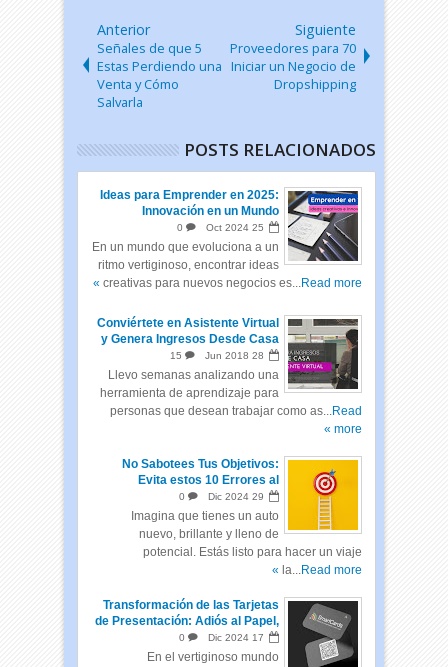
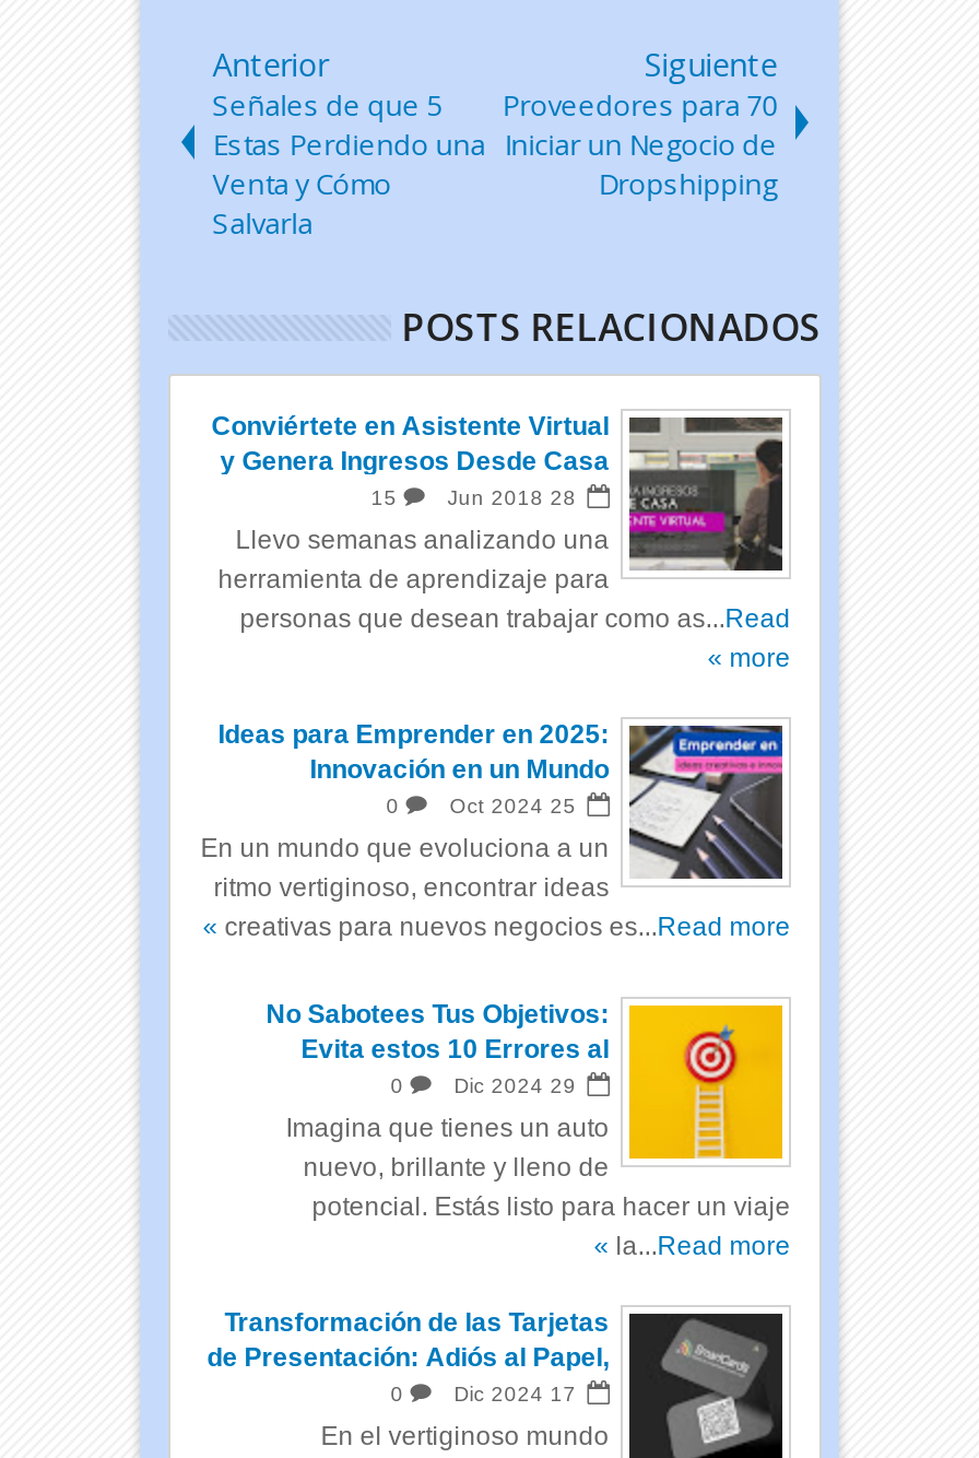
moved down: [image] | Ideas para Emprender en 2025: | Innovación en un Mundo | 0 | En un mundo que evoluciona a un | ritmo vertiginoso, encontrar ideas | creativas para nuevos negocios es...Read more »

moved up: [image] | Conviértete en Asistente Virtual | y Genera Ingresos Desde Casa | ... | personas que desean trabajar como as...Read | more »
